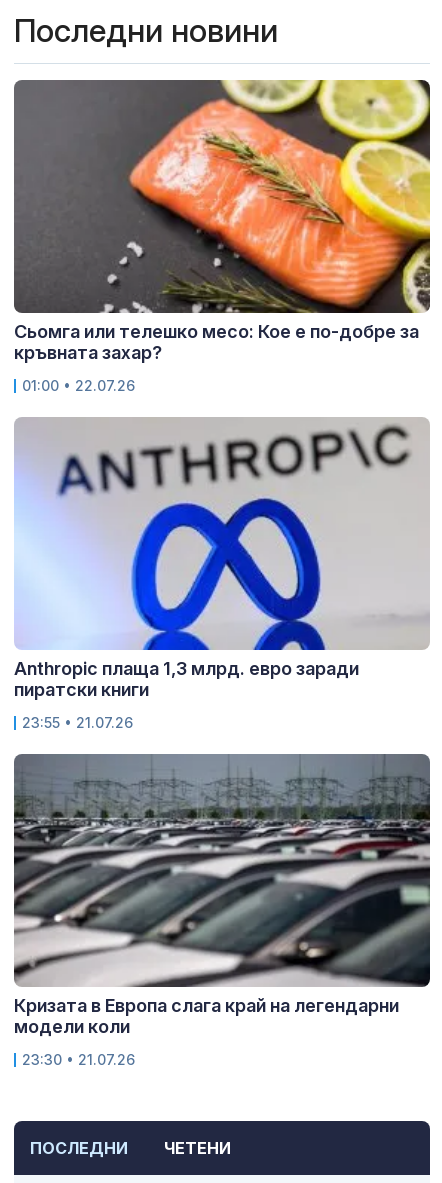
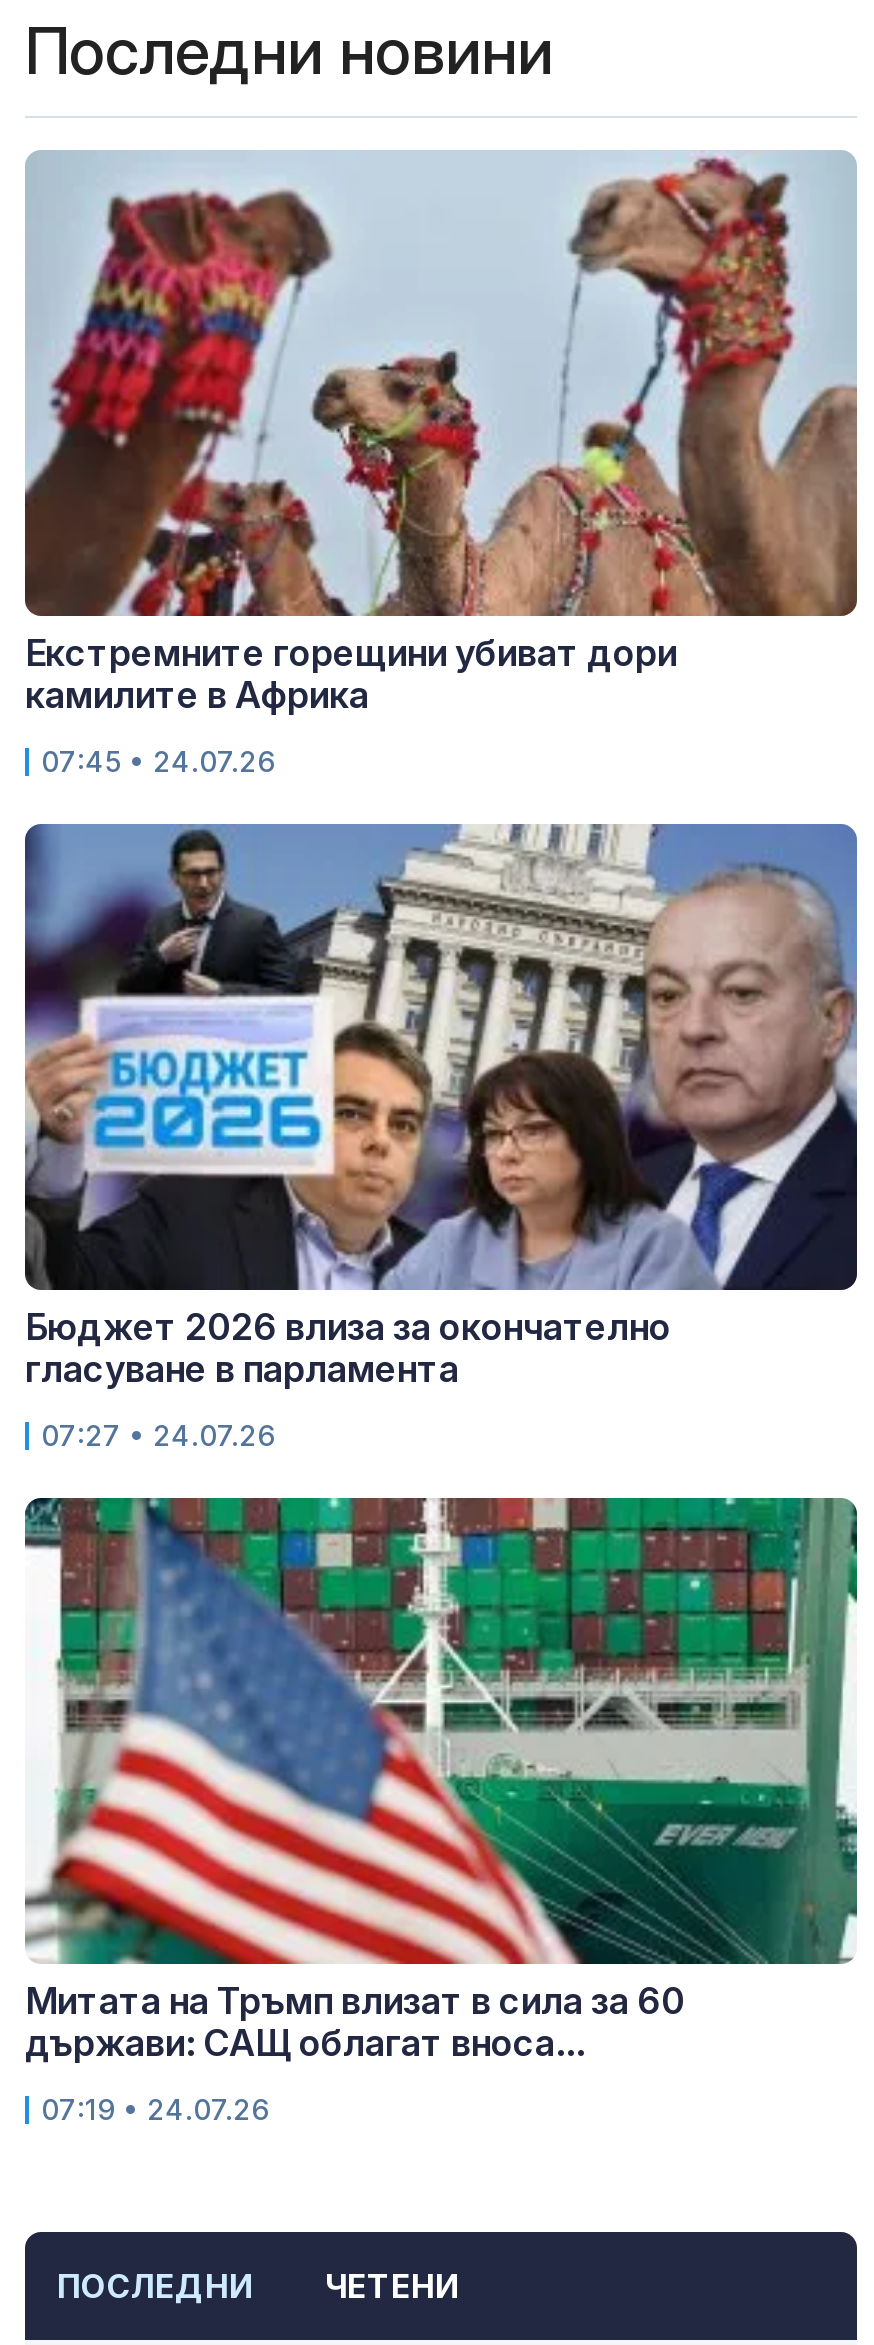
- [image]
- Сьомга или телешко месо: Кое е по-добре за
- кръвната захар?
+ [image]
+ Екстремните горещини убиват дори
+ камилите в Африка

- 01:00 • 22.07.26
+ 07:45 • 24.07.26

- [image]
- Anthropic плаща 1,3 млрд. евро заради
- пиратски книги
+ [image]
+ Бюджет 2026 влиза за окончателно
+ гласуване в парламента

- 23:55 • 21.07.26
+ 07:27 • 24.07.26

- [image]
- Кризата в Европа слага край на легендарни
- модели коли
+ [image]
+ Митата на Тръмп влизат в сила за 60
+ държави: САЩ облагат вноса...

- 23:30 • 21.07.26
+ 07:19 • 24.07.26
